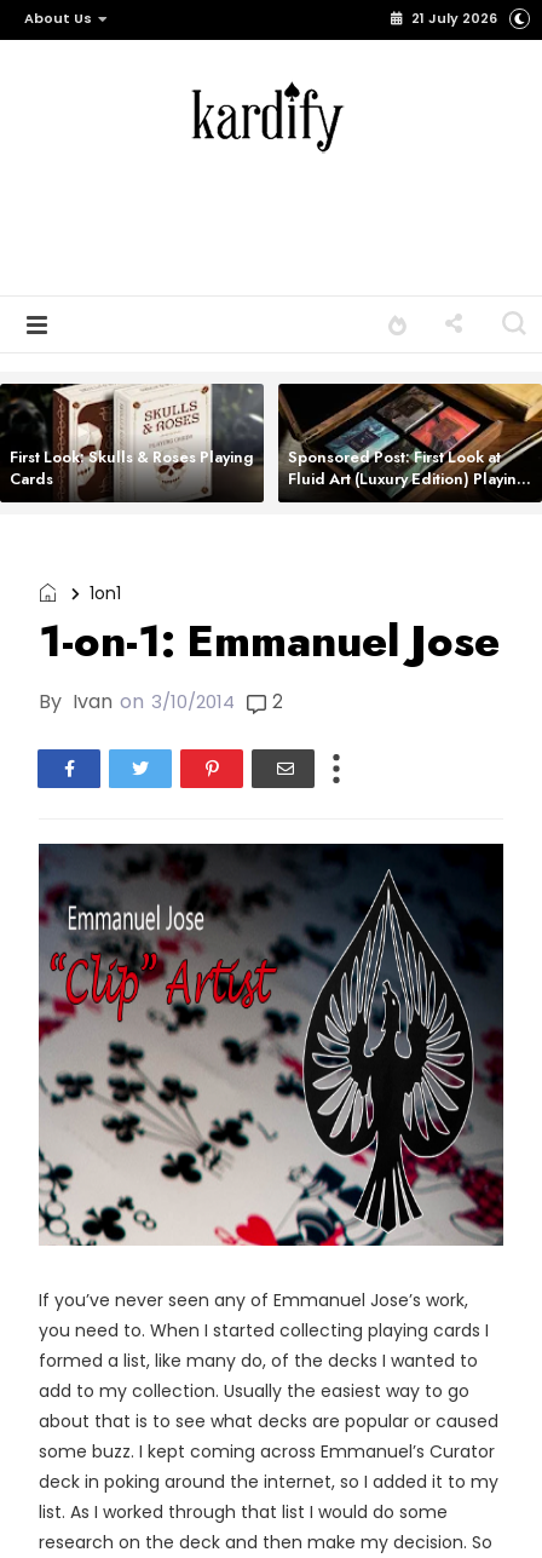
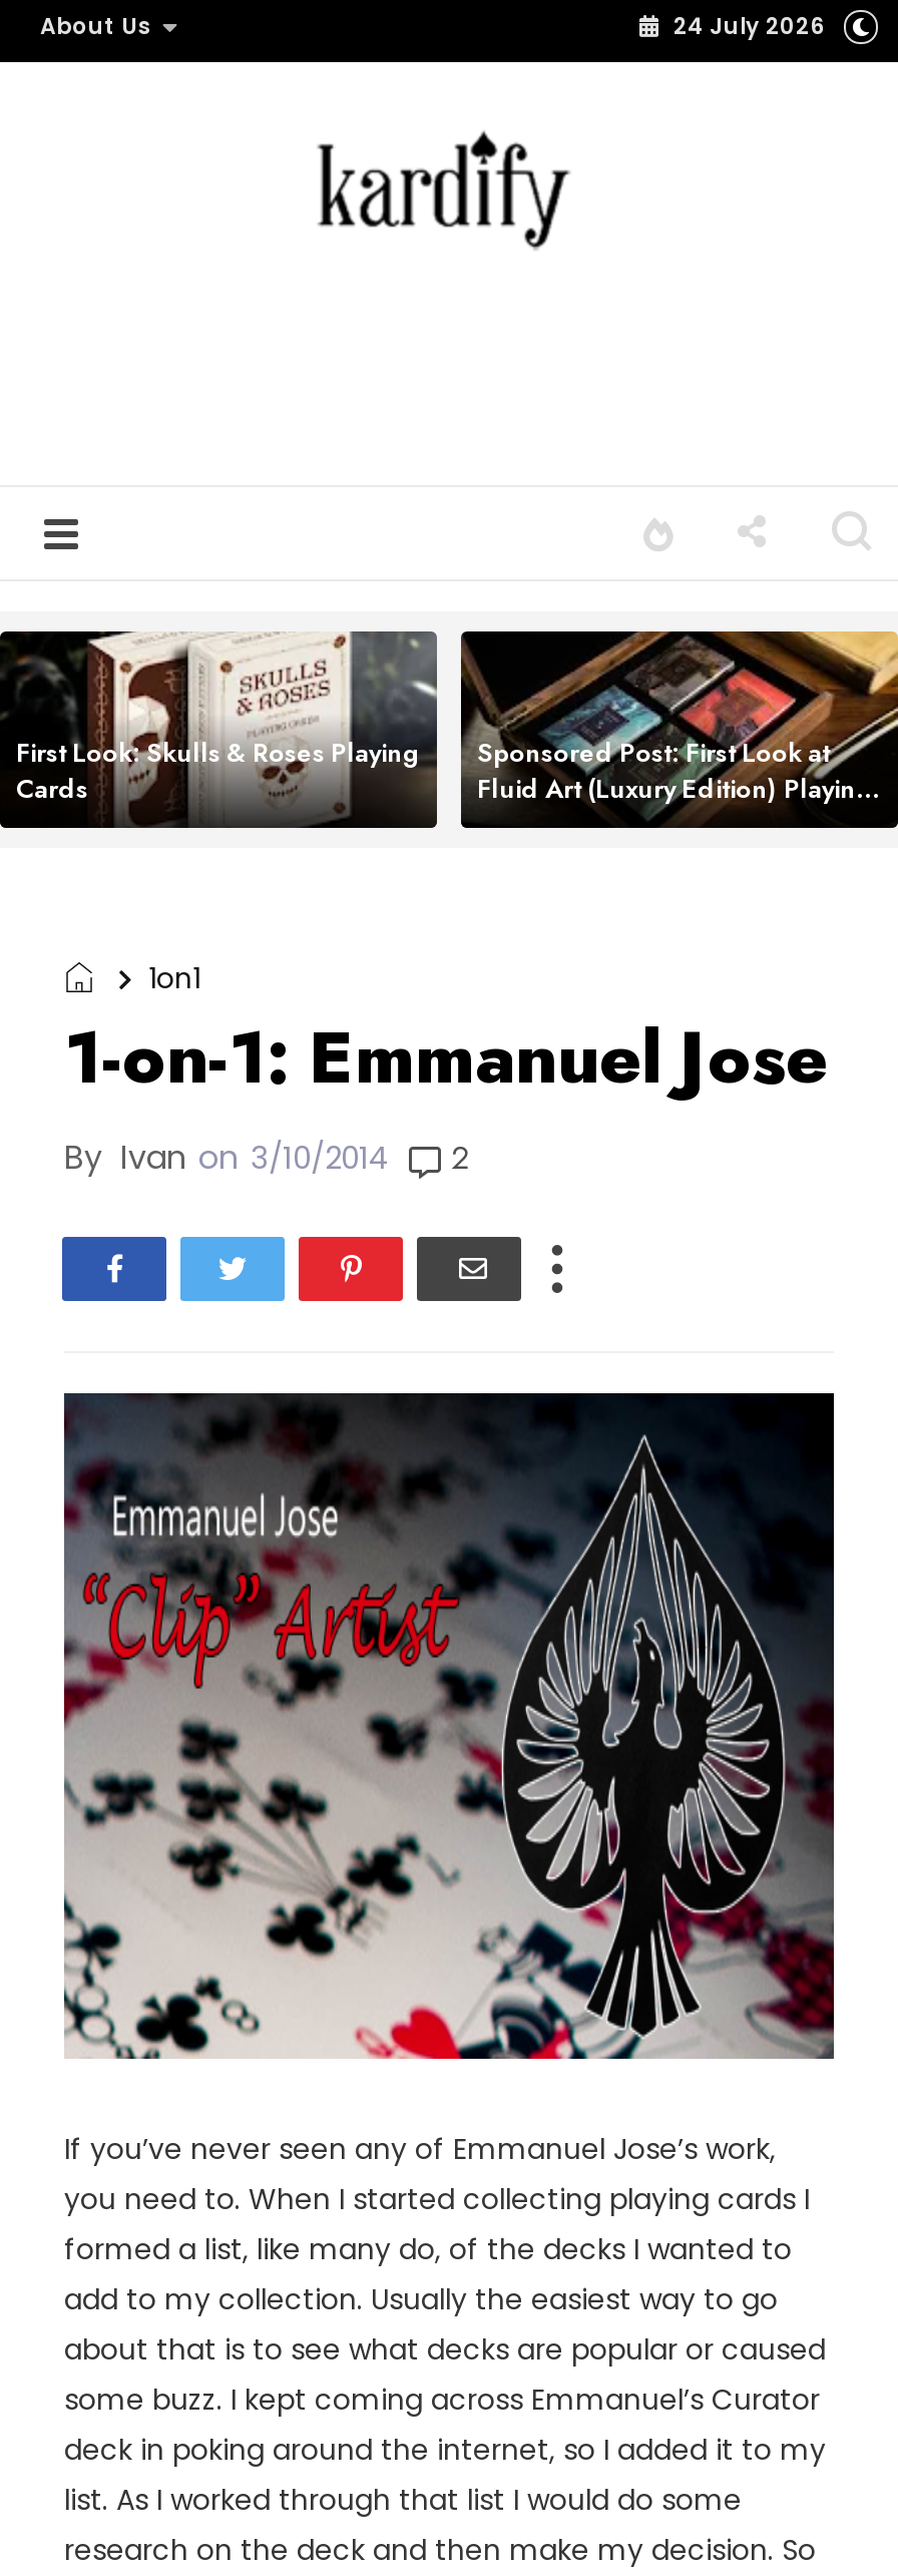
- 21 July 2026
+ 24 July 2026
